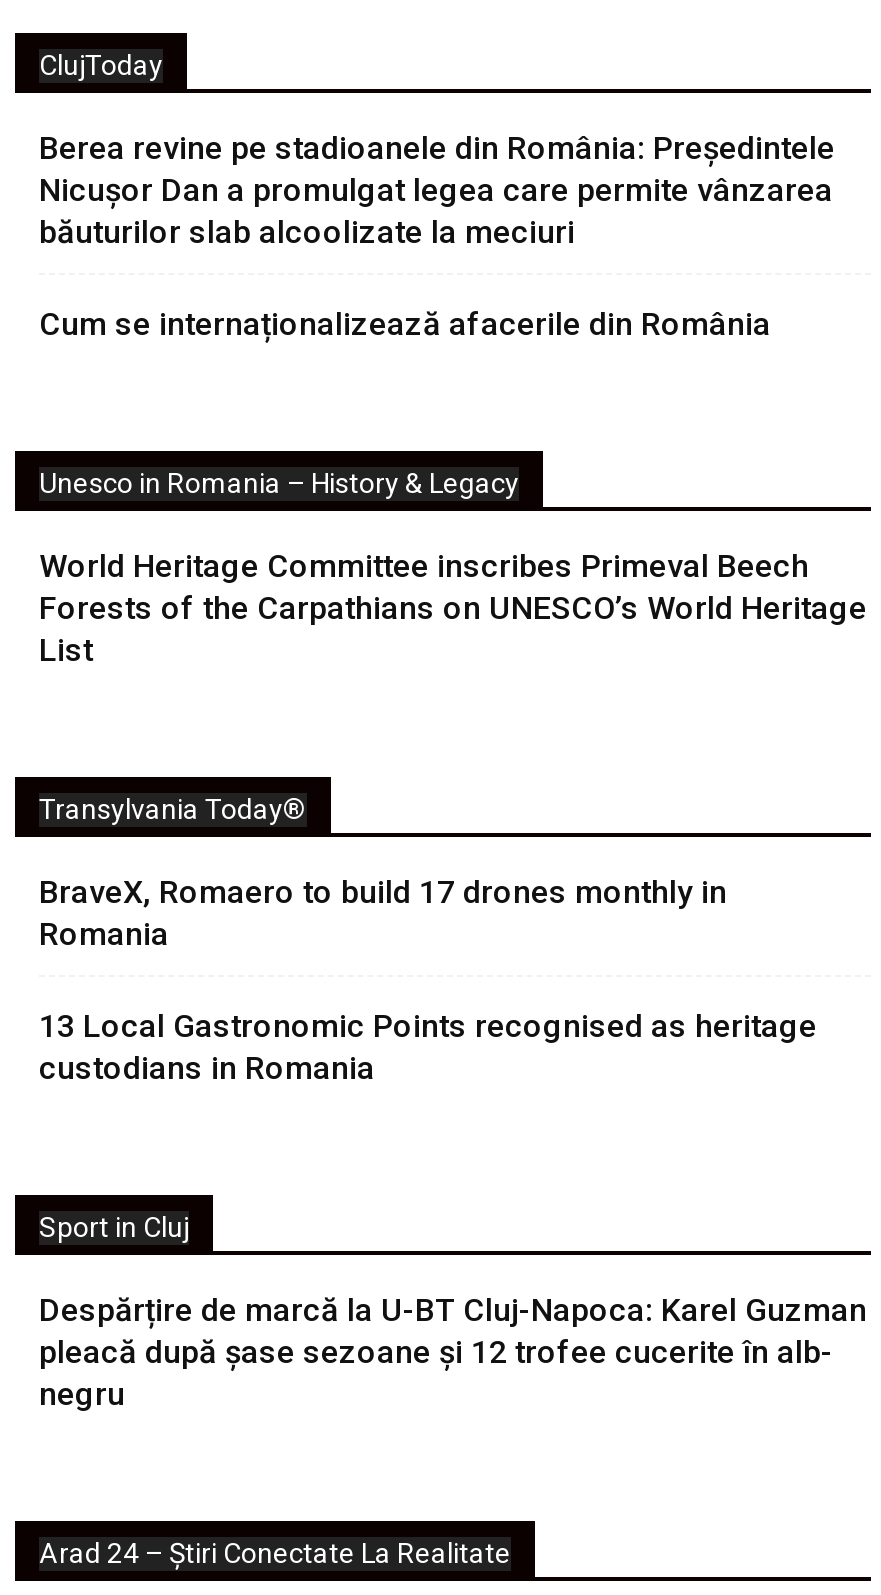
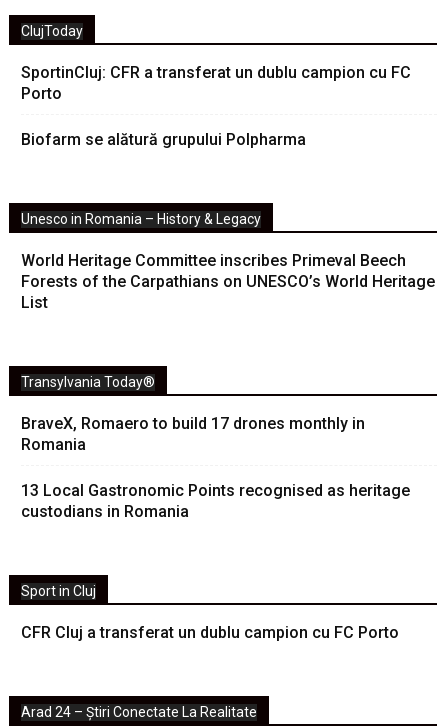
- Berea revine pe stadioanele din România: Președintele
- Nicușor Dan a promulgat legea care permite vânzarea
- băuturilor slab alcoolizate la meciuri
+ SportinCluj: CFR a transferat un dublu campion cu FC
+ Porto

- Cum se internaționalizează afacerile din România
+ Biofarm se alătură grupului Polpharma

- Despărțire de marcă la U-BT Cluj-Napoca: Karel Guzman
- pleacă după șase sezoane și 12 trofee cucerite în alb-
- negru
+ CFR Cluj a transferat un dublu campion cu FC Porto
